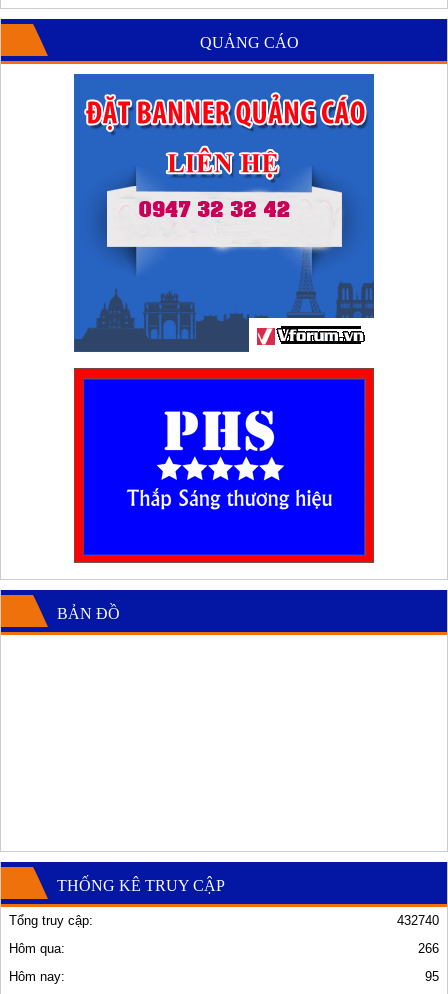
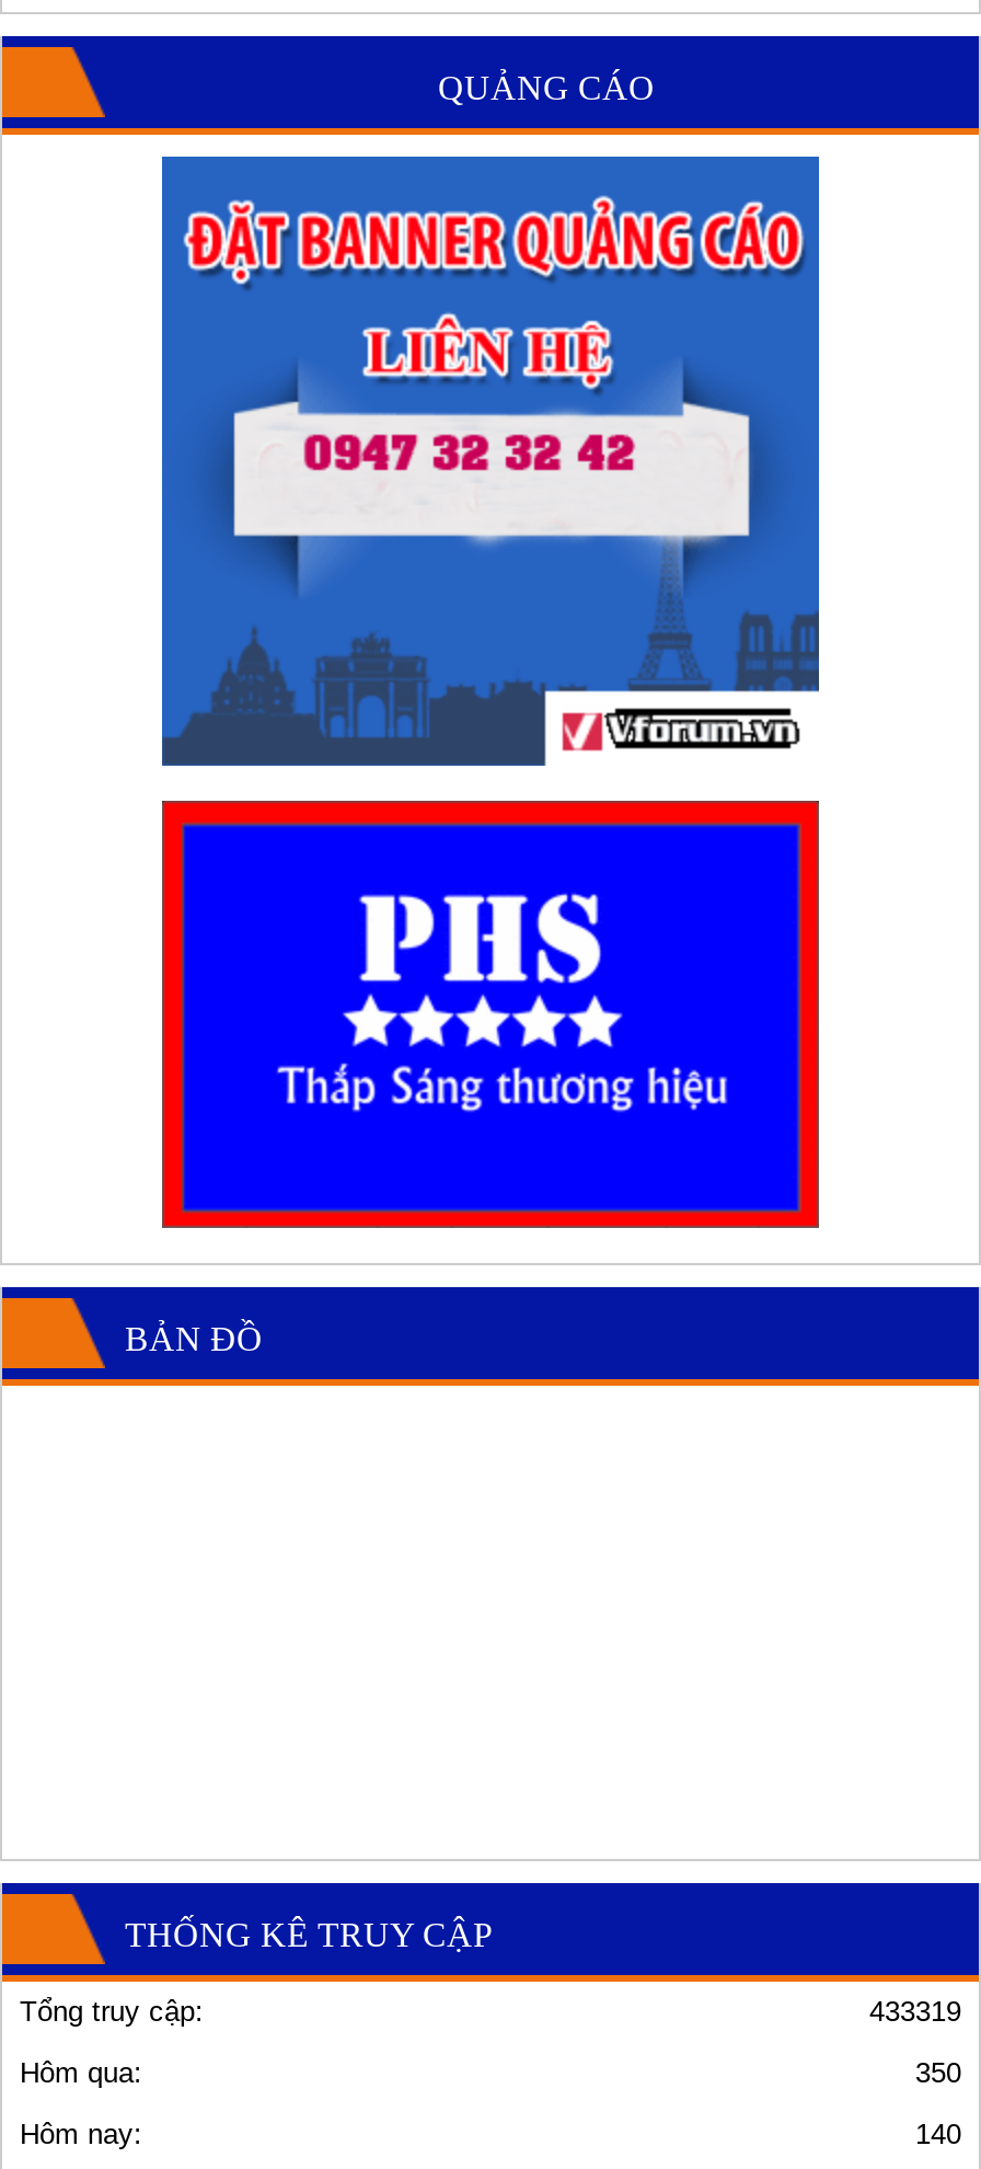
- 432740
+ 433319

- 266
+ 350

- 95
+ 140
